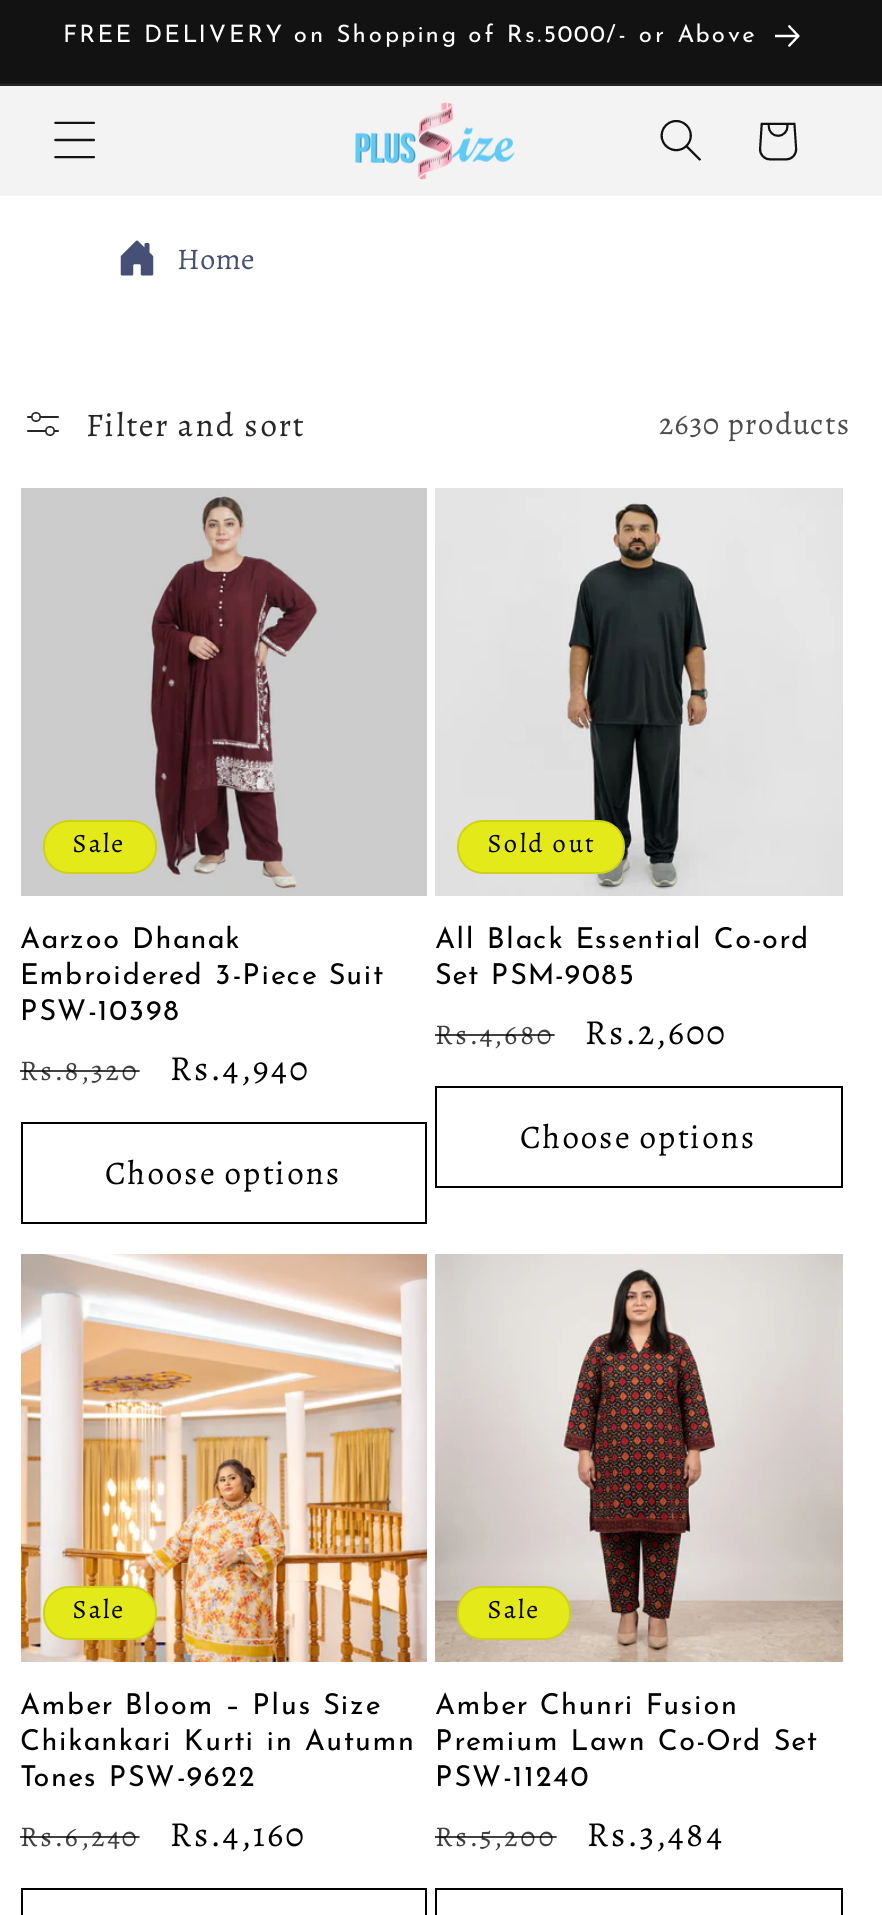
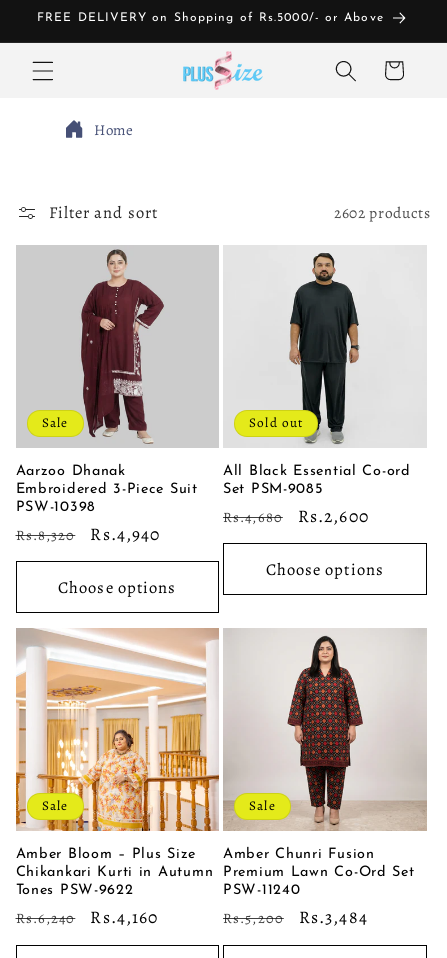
- 2630 products
+ 2602 products
